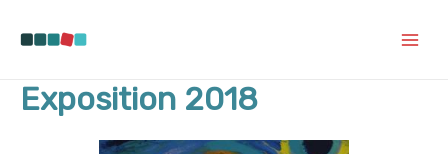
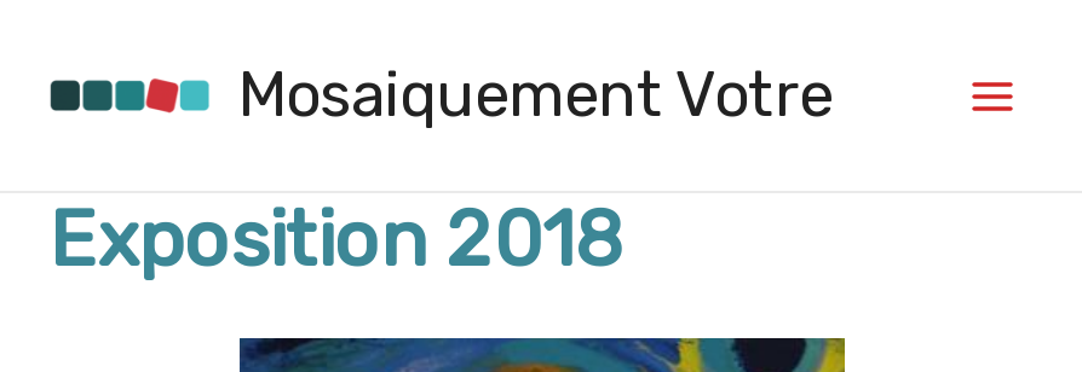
+ Mosaiquement Votre
